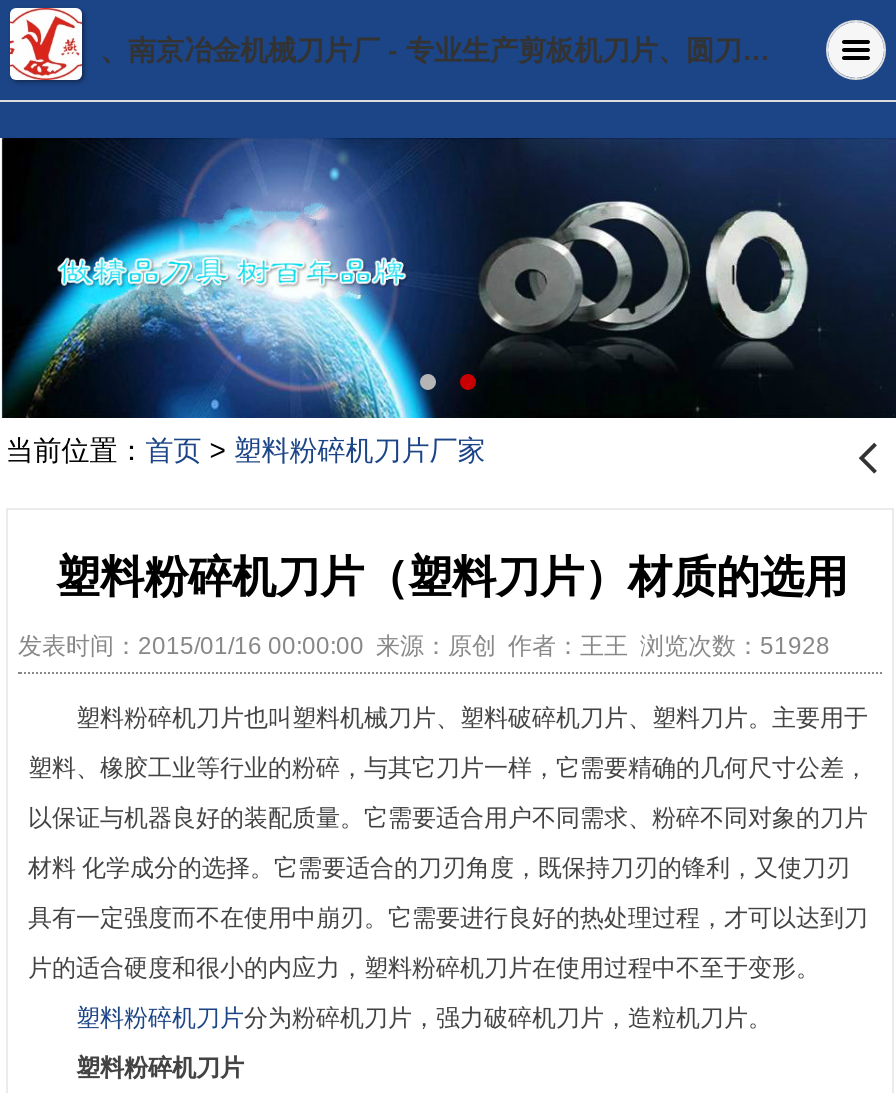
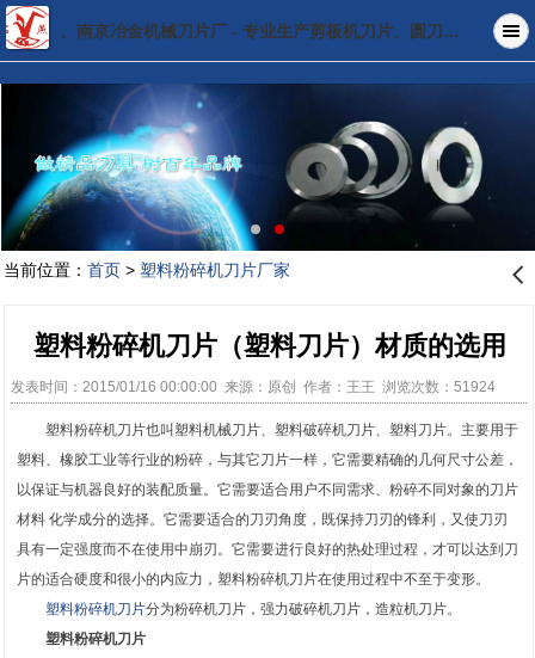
- 发表时间：2015/01/16 00:00:00 来源：原创 作者：王王 浏览次数：51928
+ 发表时间：2015/01/16 00:00:00 来源：原创 作者：王王 浏览次数：51924
